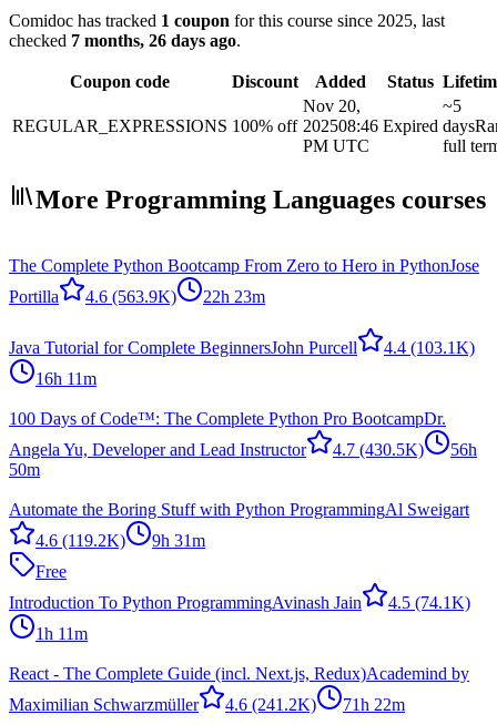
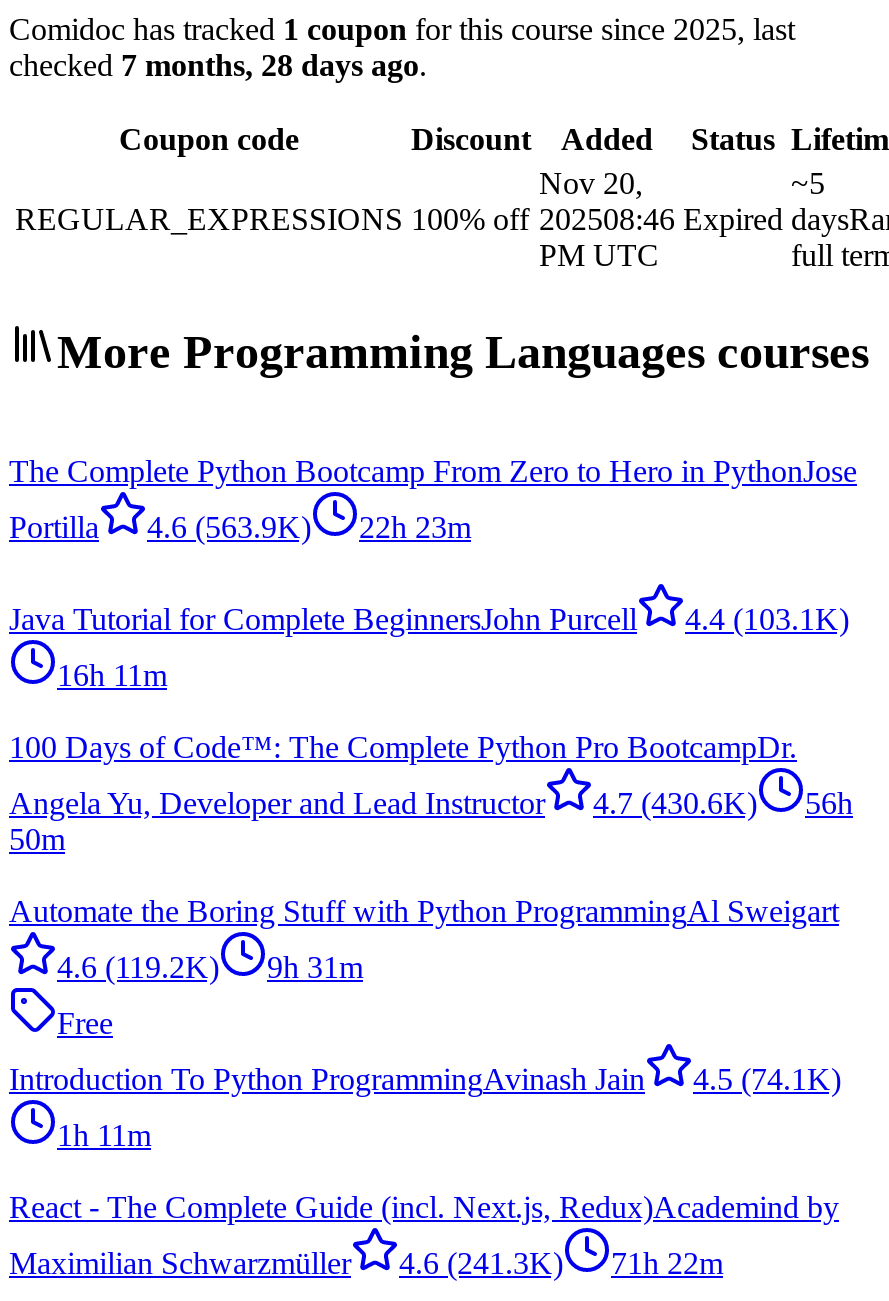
- checked 7 months, 26 days ago.
+ checked 7 months, 28 days ago.

- Angela Yu, Developer and Lead Instructor 4.7 (430.5K) 56h
+ Angela Yu, Developer and Lead Instructor 4.7 (430.6K) 56h

- Maximilian Schwarzmüller 4.6 (241.2K) 71h 22m
+ Maximilian Schwarzmüller 4.6 (241.3K) 71h 22m
